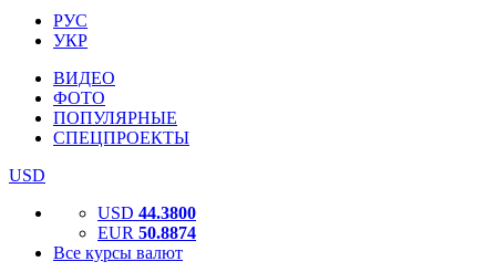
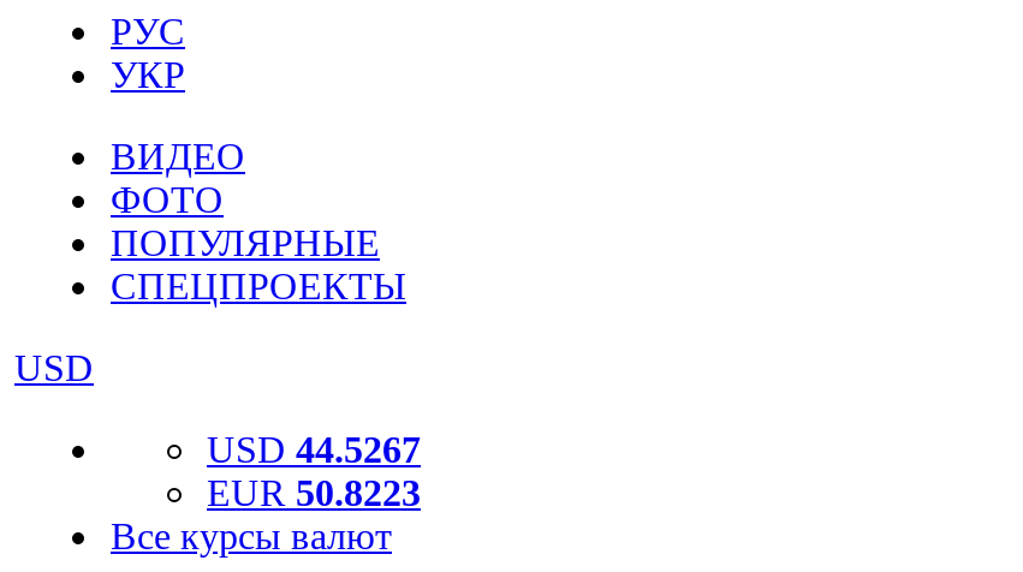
- USD 44.3800
+ USD 44.5267

- EUR 50.8874
+ EUR 50.8223
